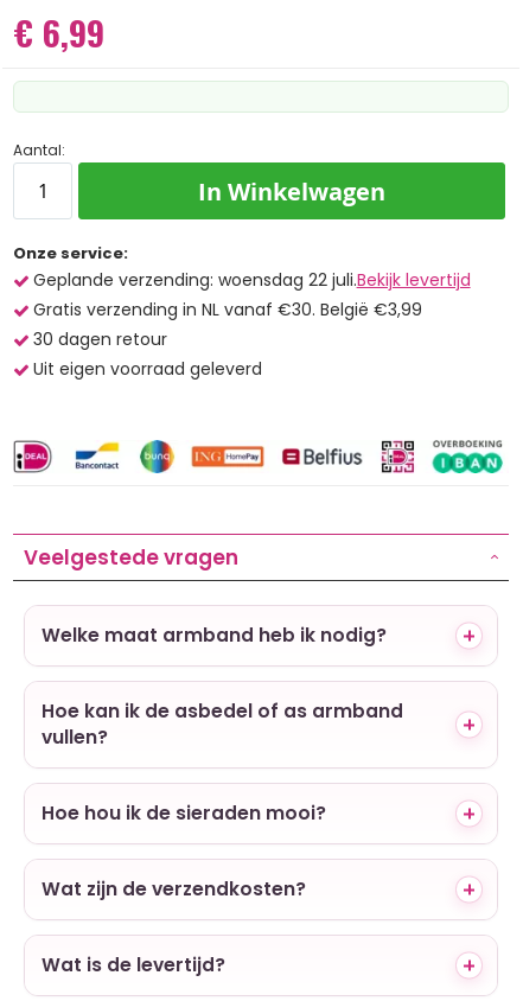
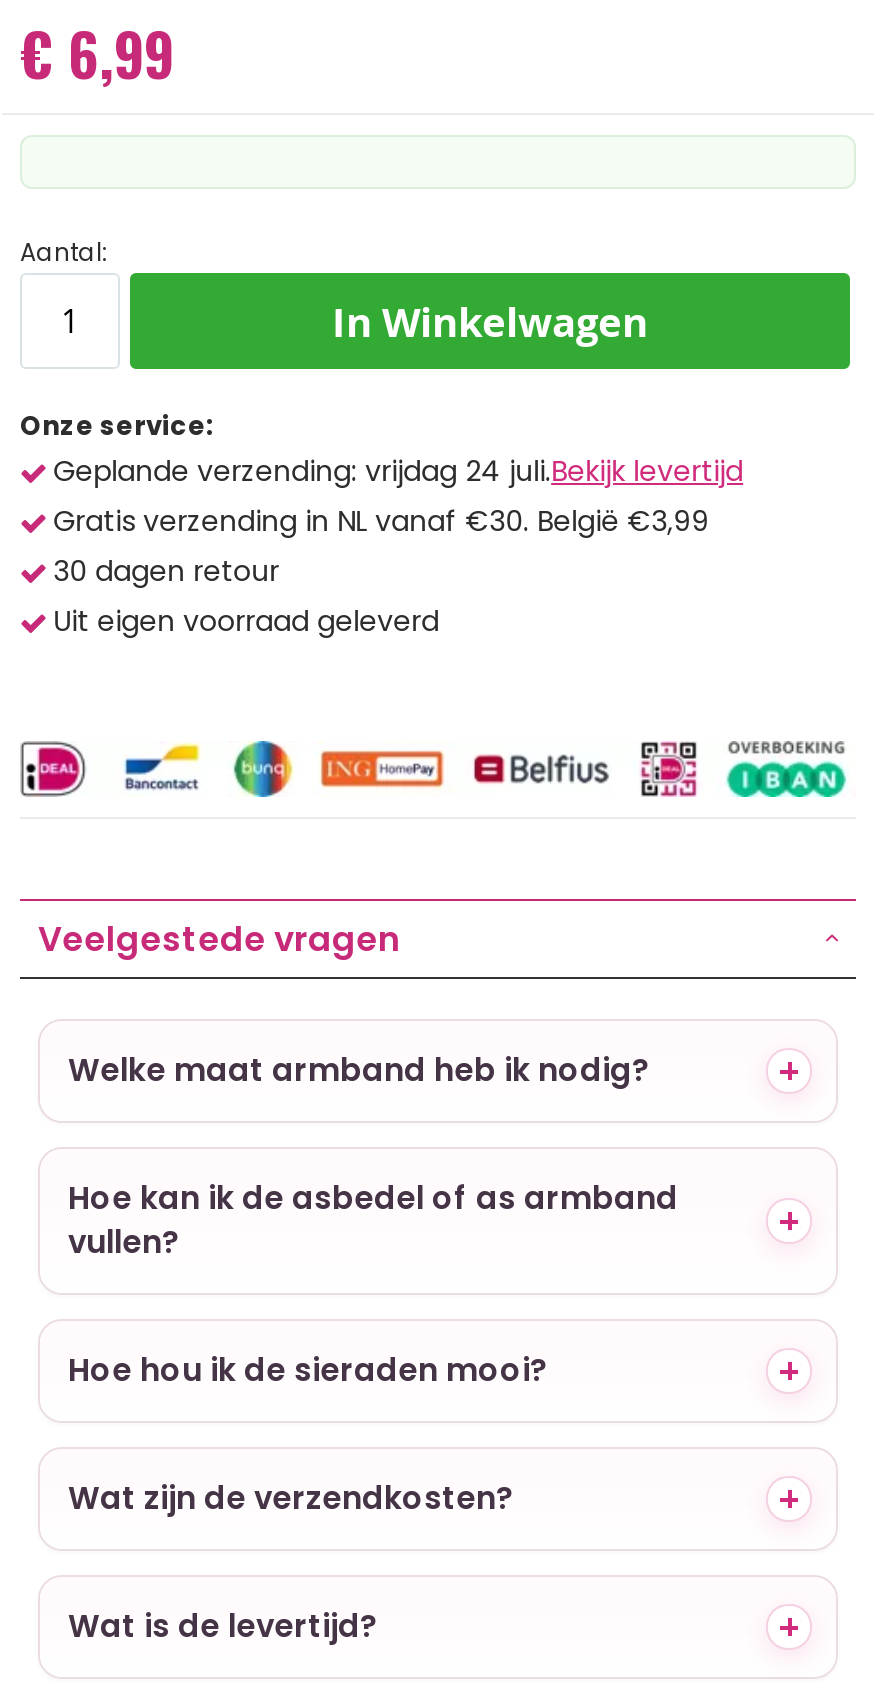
- Geplande verzending: woensdag 22 juli.Bekijk levertijd
+ Geplande verzending: vrijdag 24 juli.Bekijk levertijd
